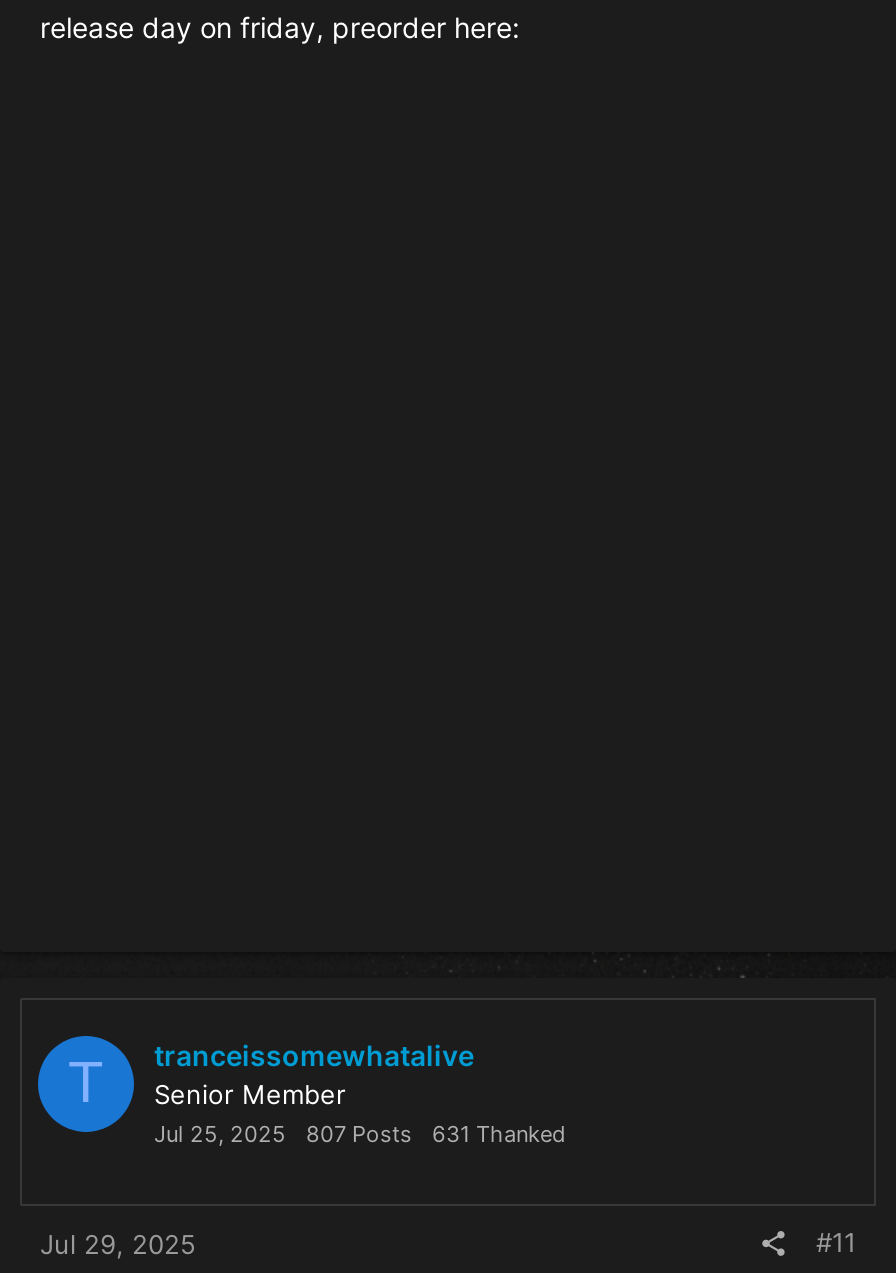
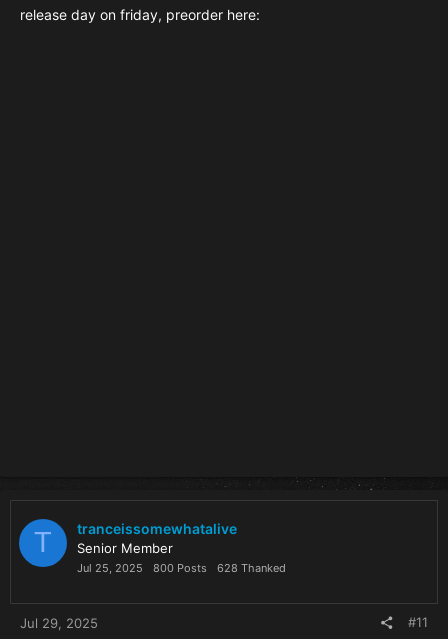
- 807 Posts
+ 800 Posts

- 631 Thanked
+ 628 Thanked
